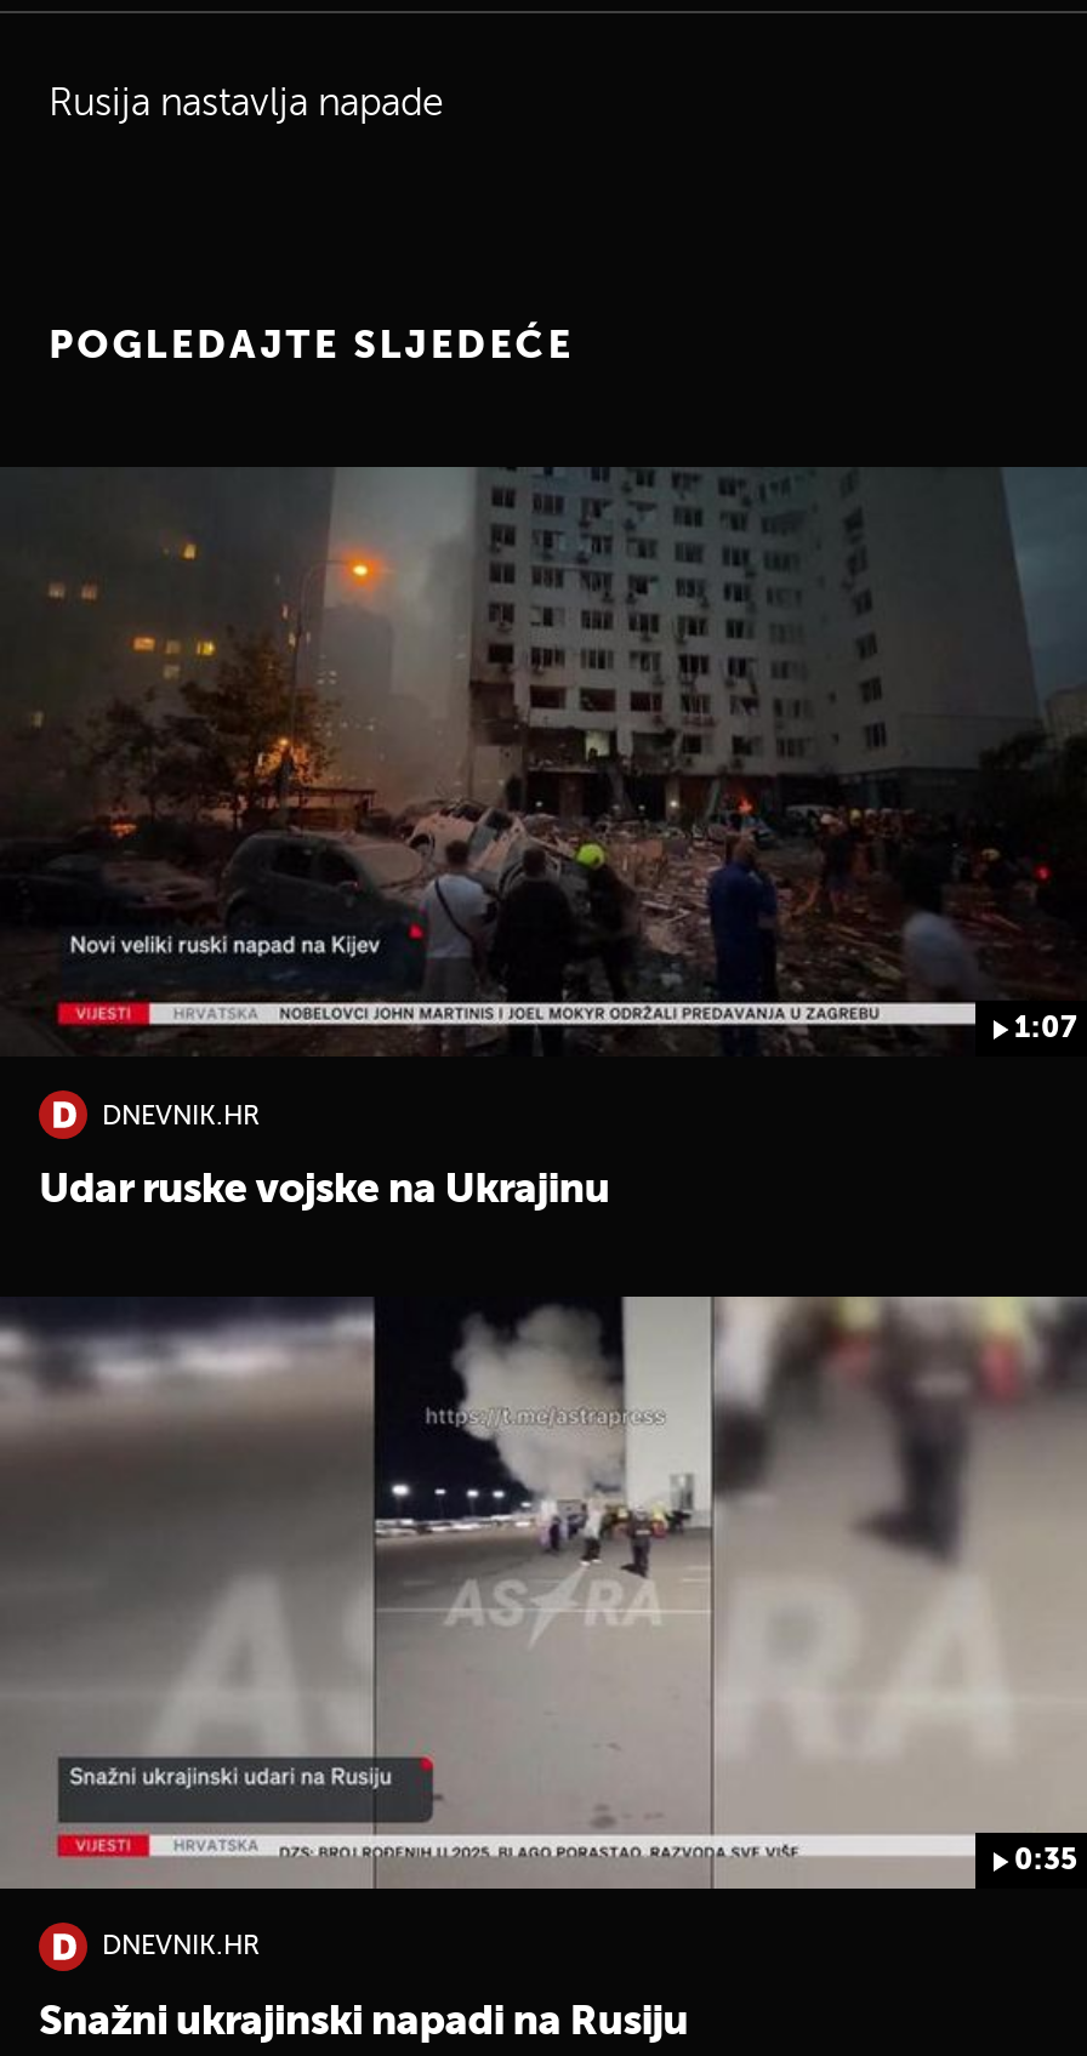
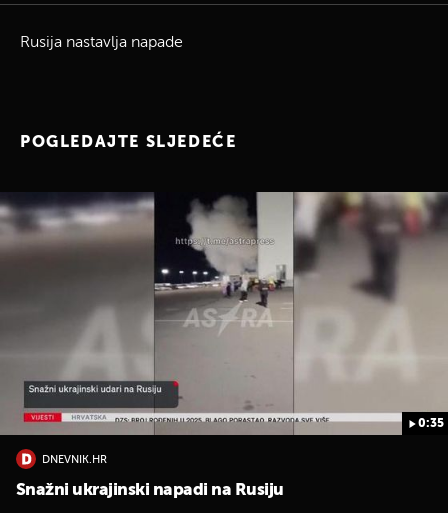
- [image]
- 1:07
- DNEVNIK.HR
- Udar ruske vojske na Ukrajinu
